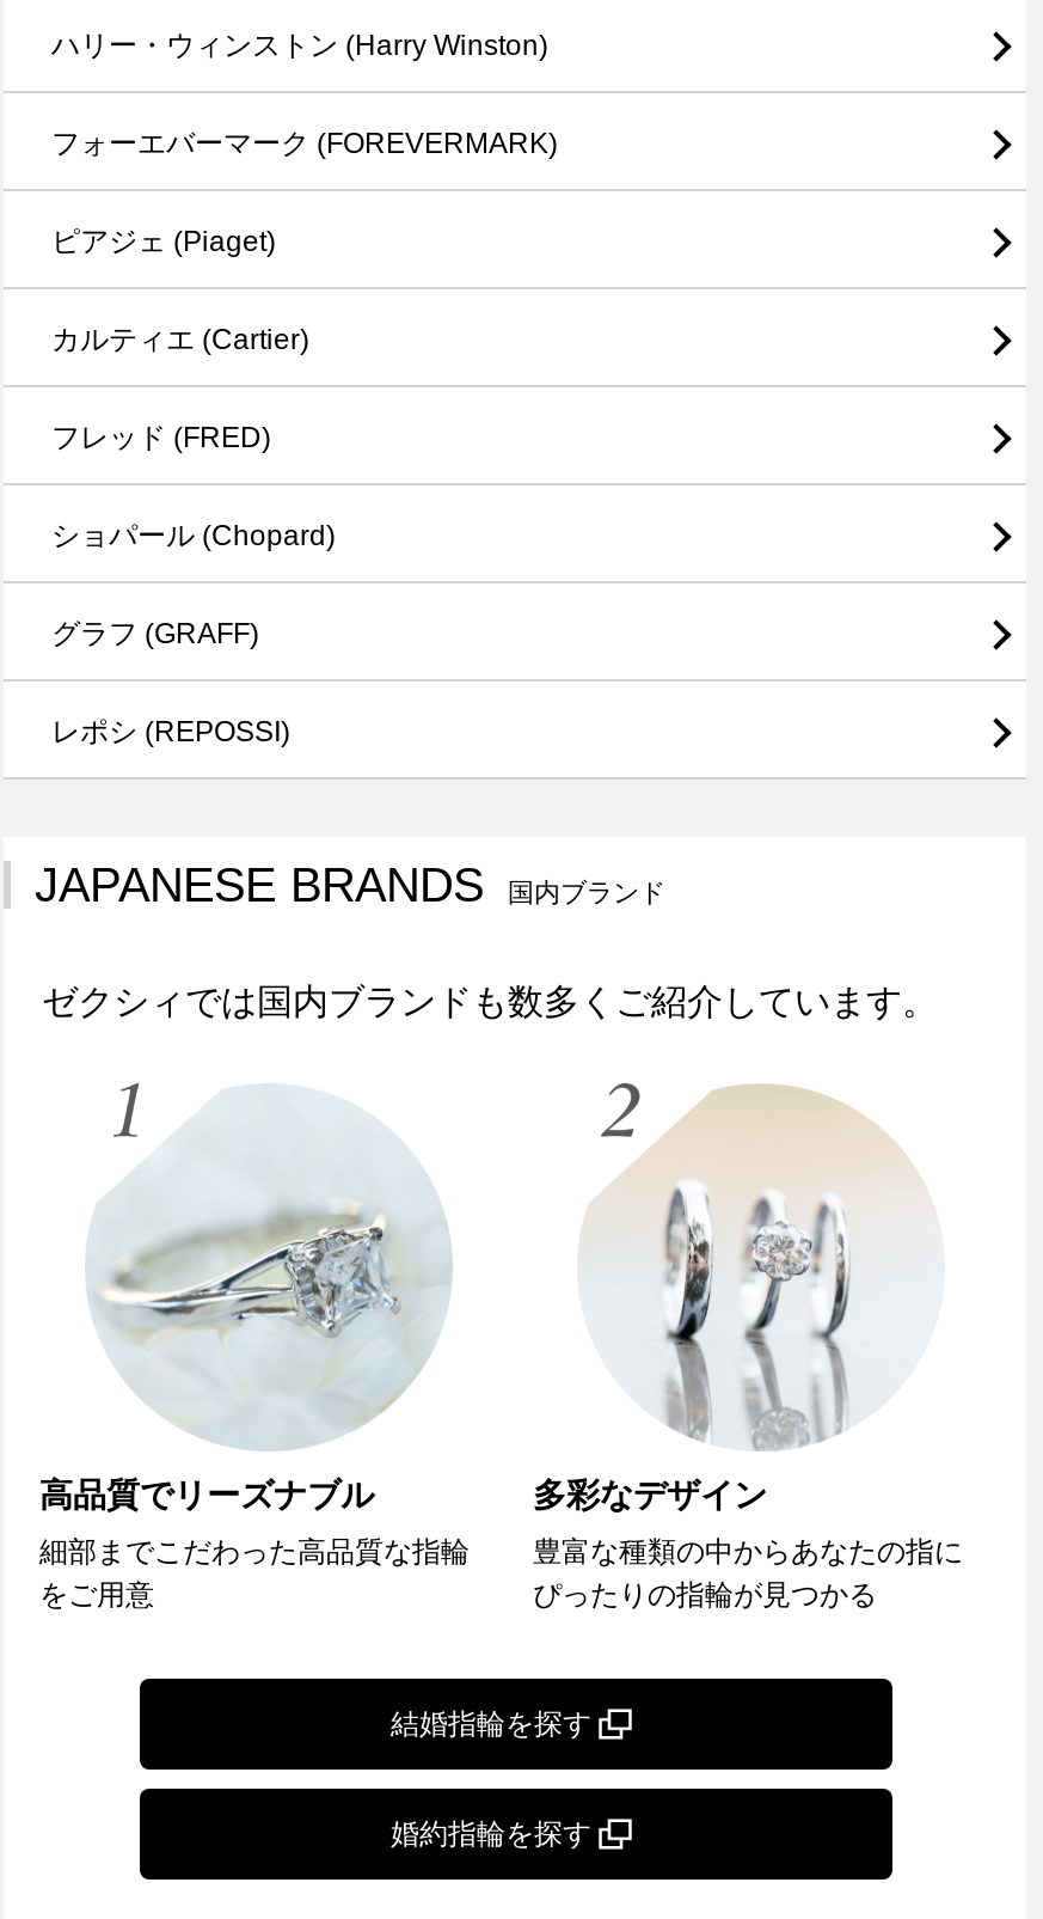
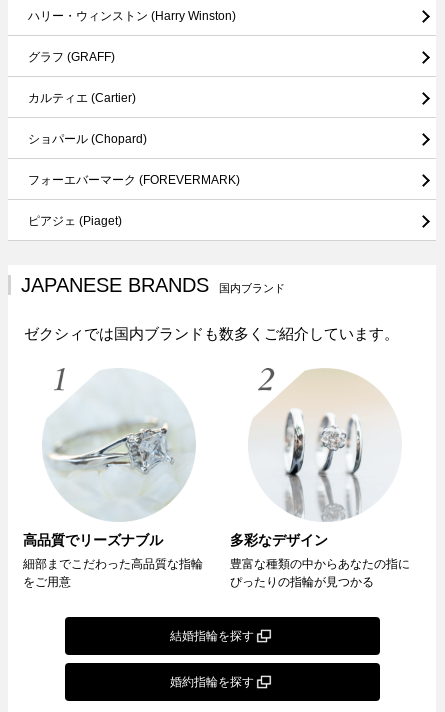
moved down: フォーエバーマーク(FOREVERMARK) | ピアジェ(Piaget)

moved up: グラフ(GRAFF) | カルティエ(Cartier) | ショパール(Chopard)

- フレッド(FRED)
- レポシ(REPOSSI)
